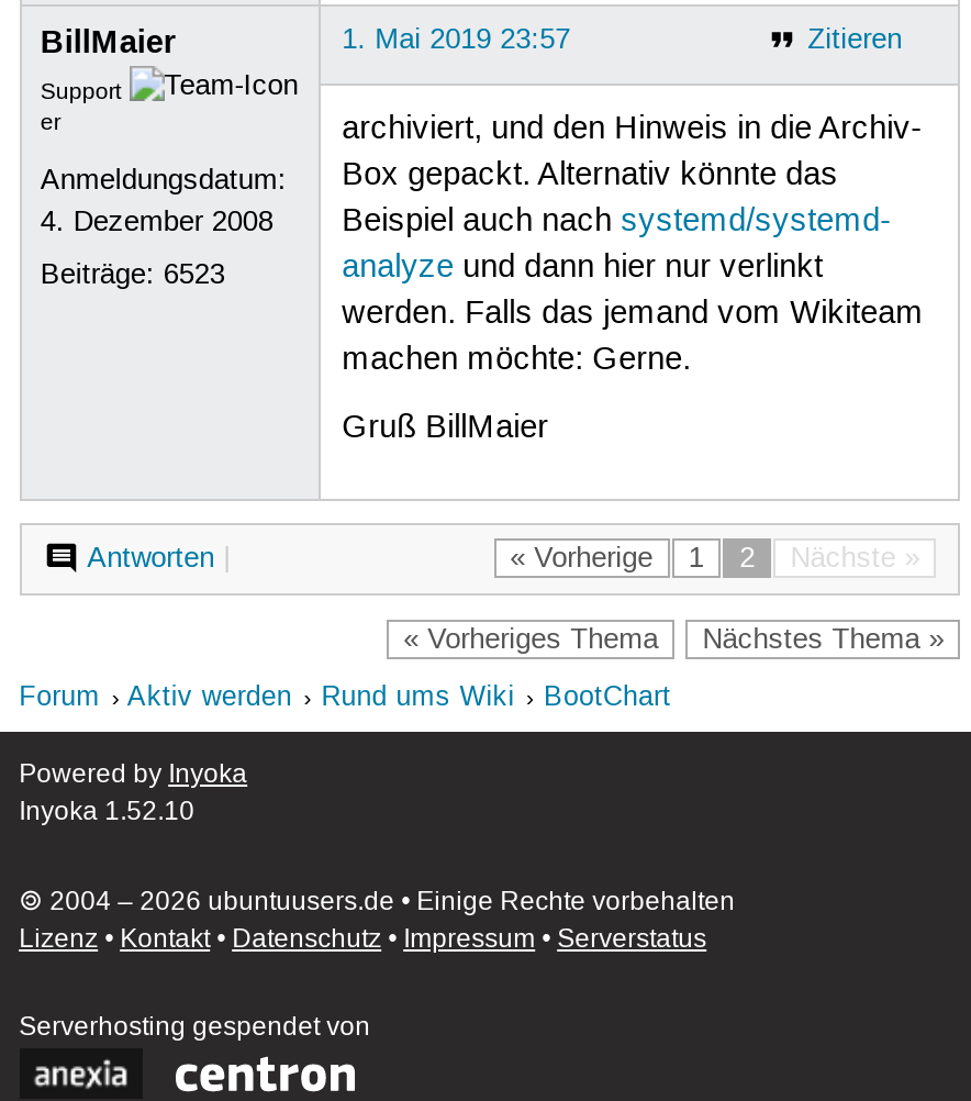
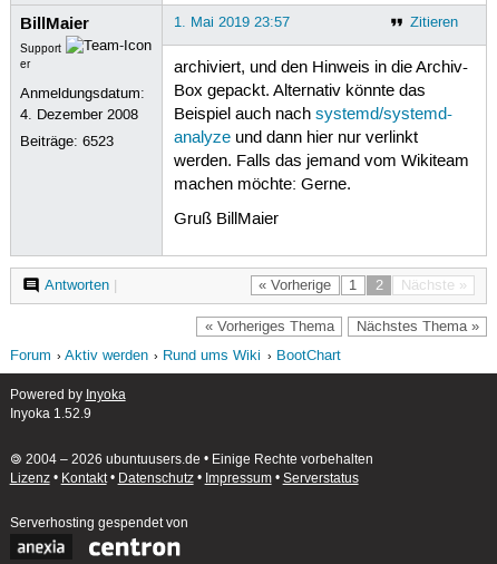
- Inyoka 1.52.10
+ Inyoka 1.52.9
